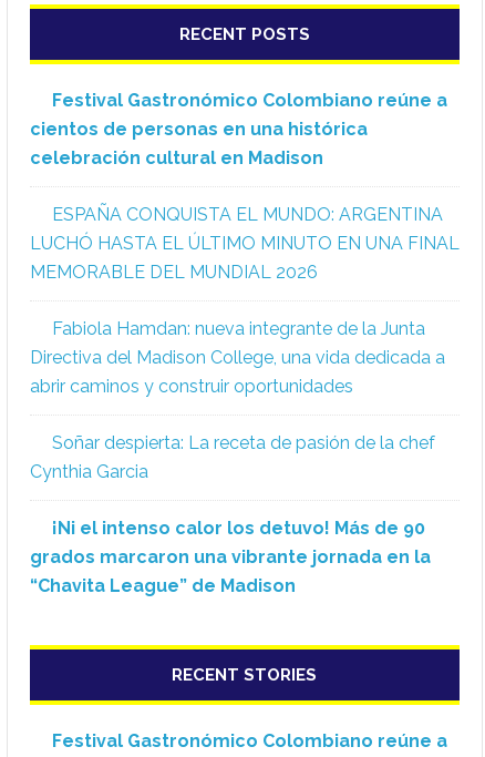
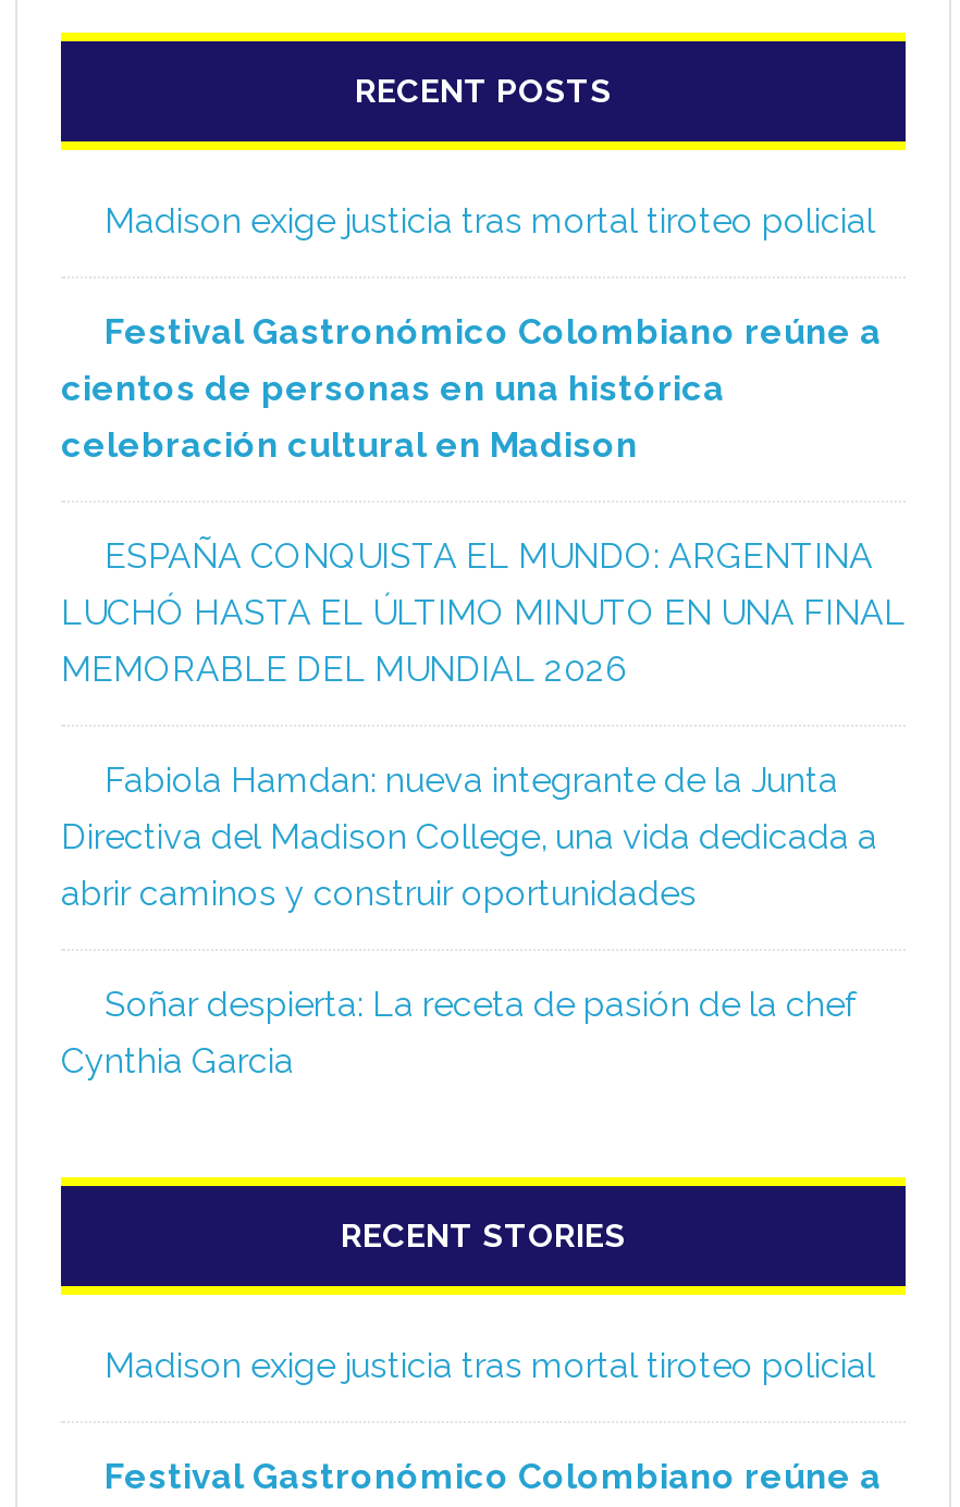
+ Madison exige justicia tras mortal tiroteo policial

moved down: Festival Gastronómico Colombiano reúne a | cientos de personas en una histórica | celebración cultural en Madison | ... | Soñar despierta: La receta de pasión de la chef | Cynthia Garcia

- ¡Ni el intenso calor los detuvo! Más de 90
- grados marcaron una vibrante jornada en la
- “Chavita League” de Madison

moved up: RECENT STORIES

+ Madison exige justicia tras mortal tiroteo policial
